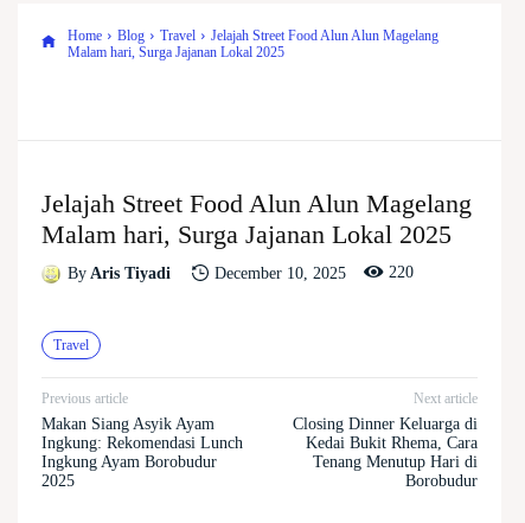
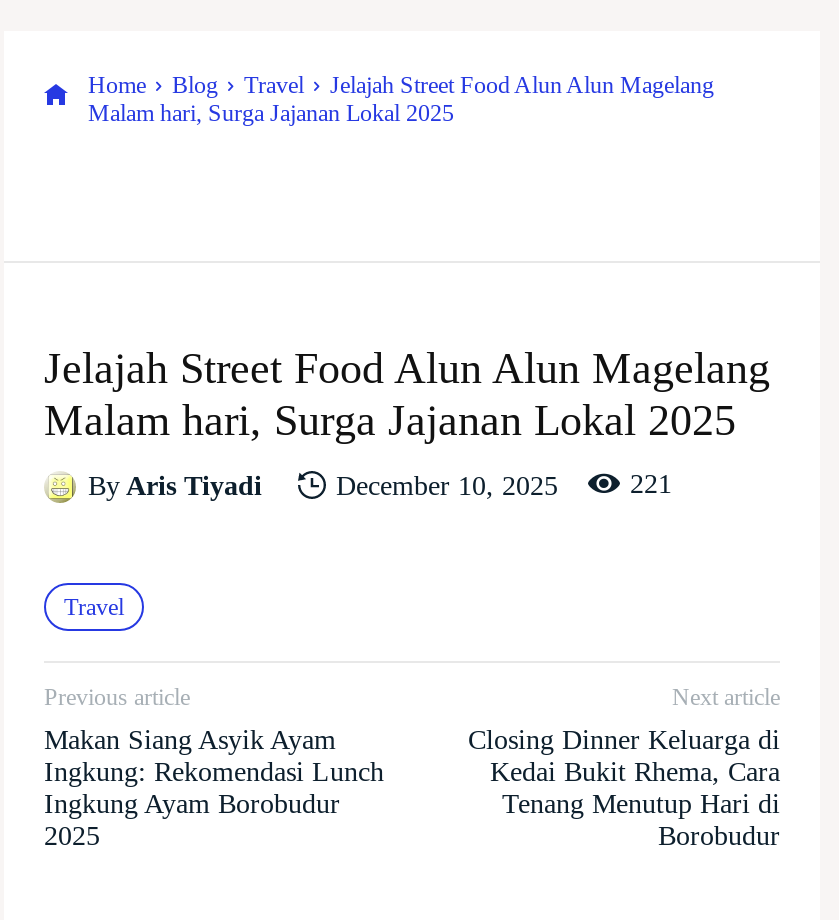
- 220
+ 221
